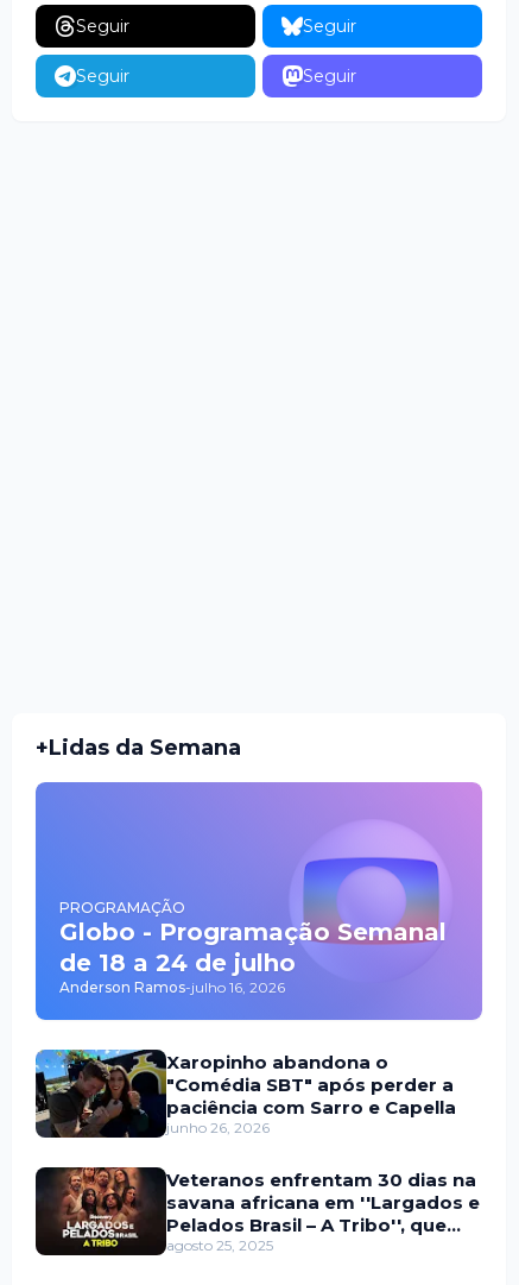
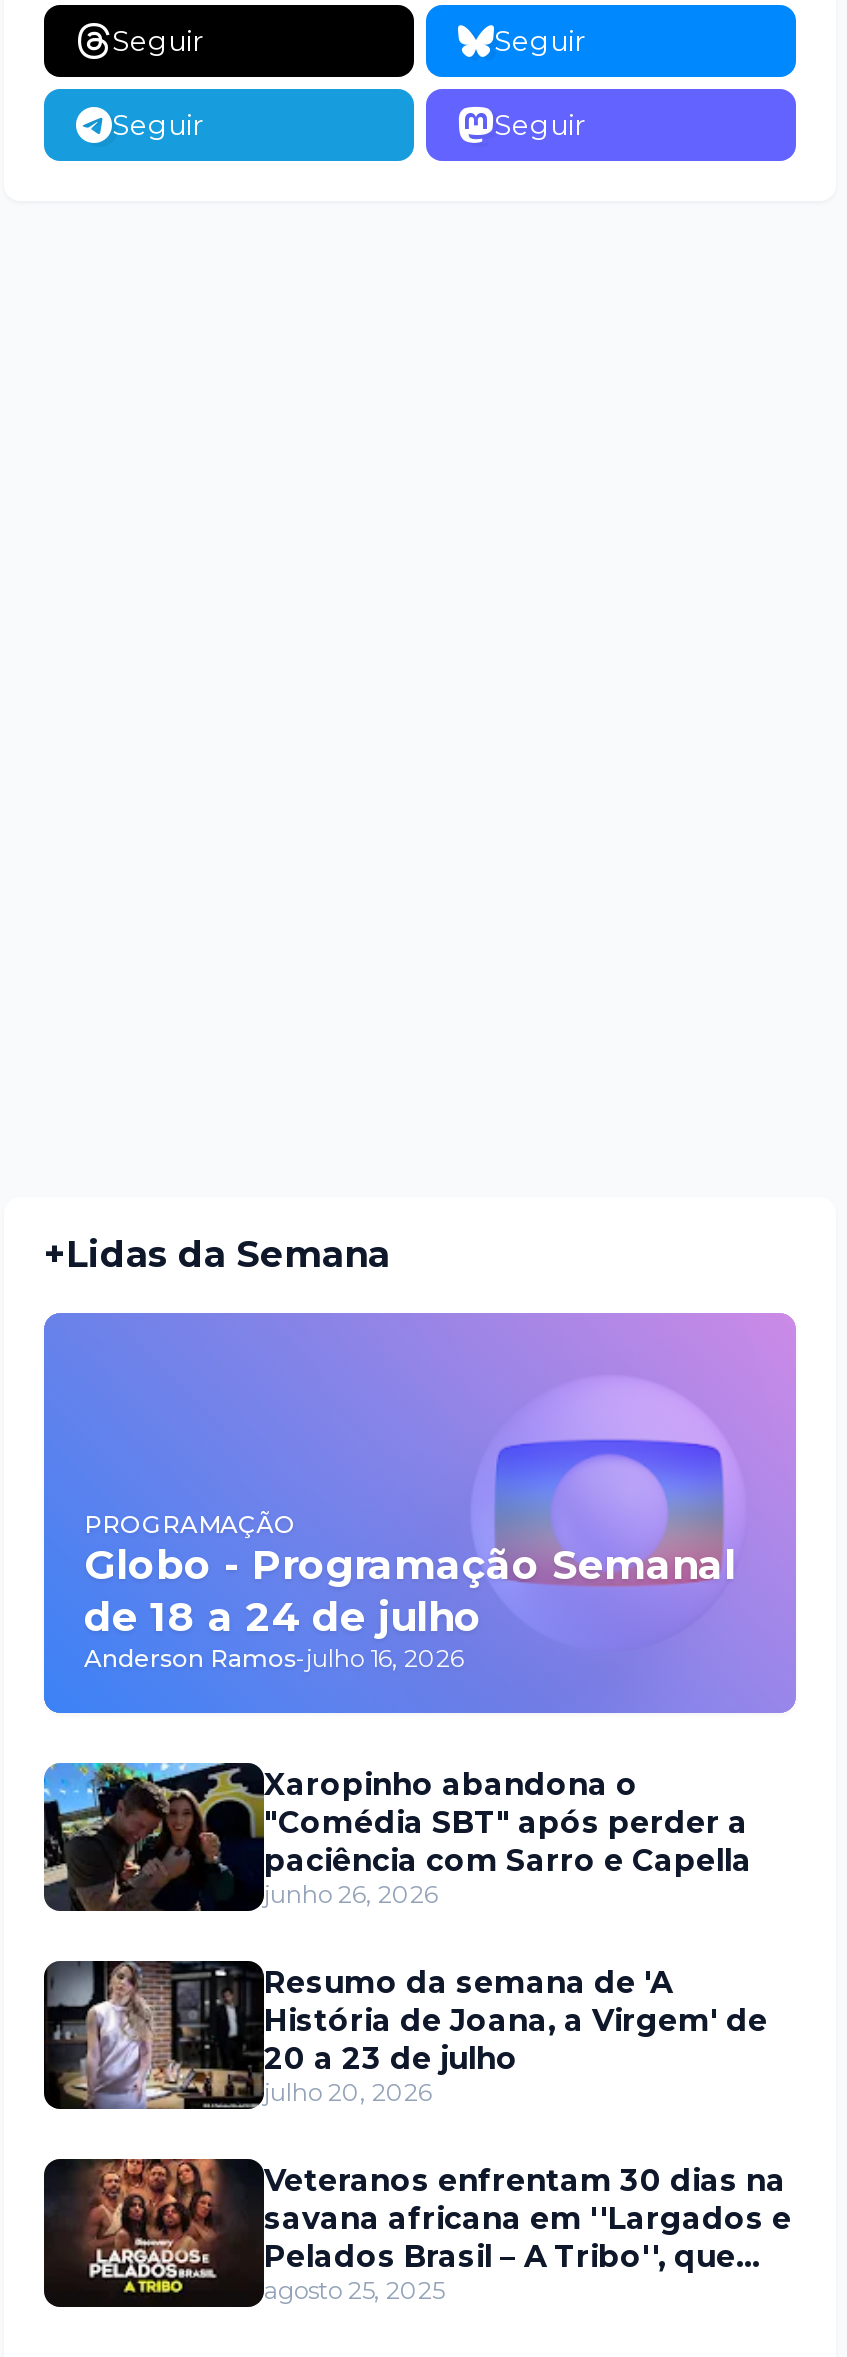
+ [image]
+ Resumo da semana de 'A
+ História de Joana, a Virgem' de
+ 20 a 23 de julho
+ julho 20, 2026
